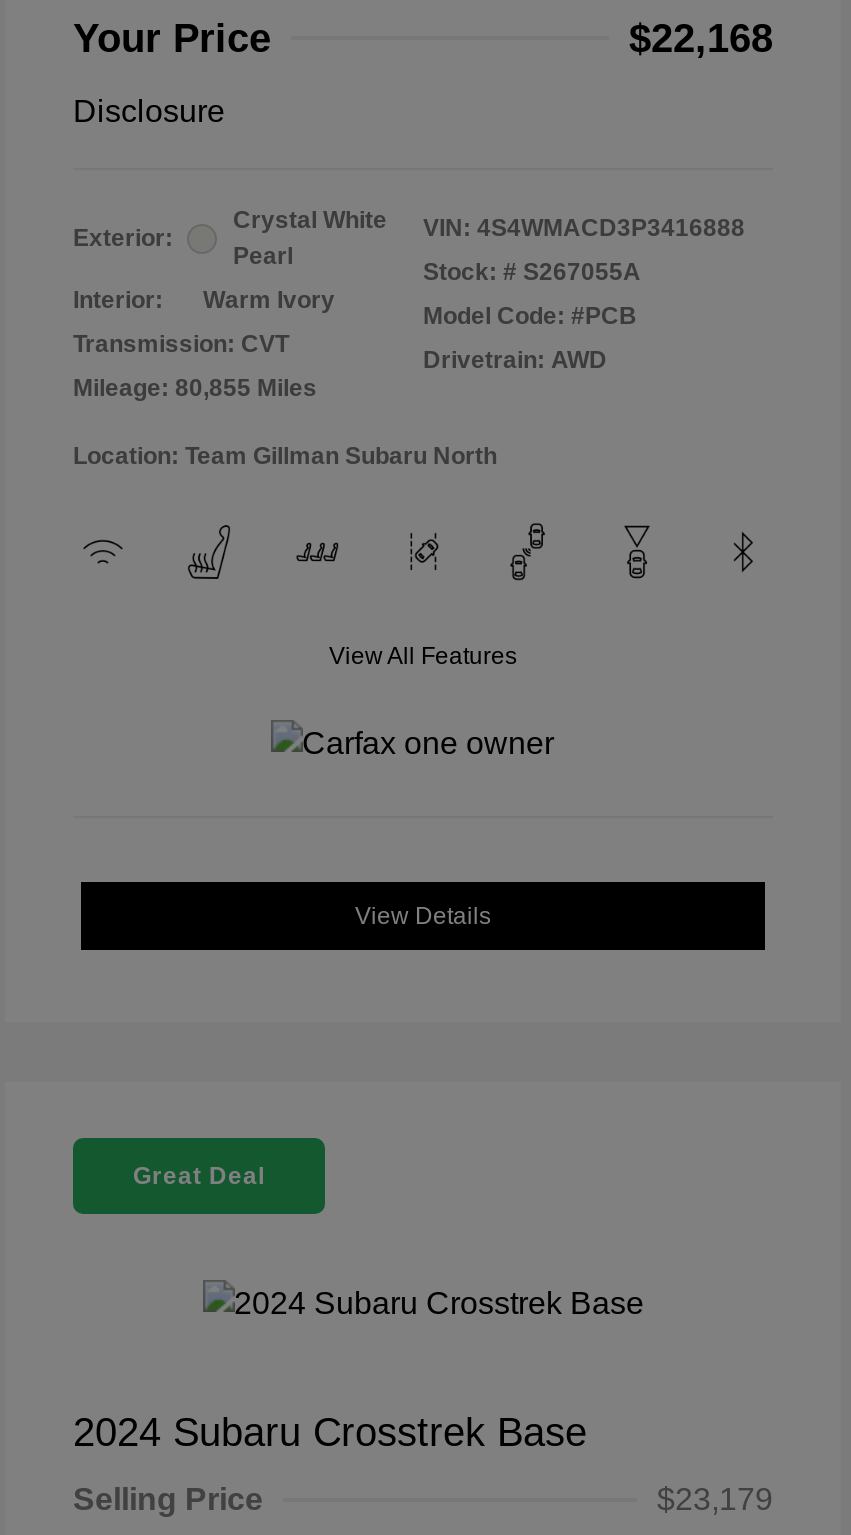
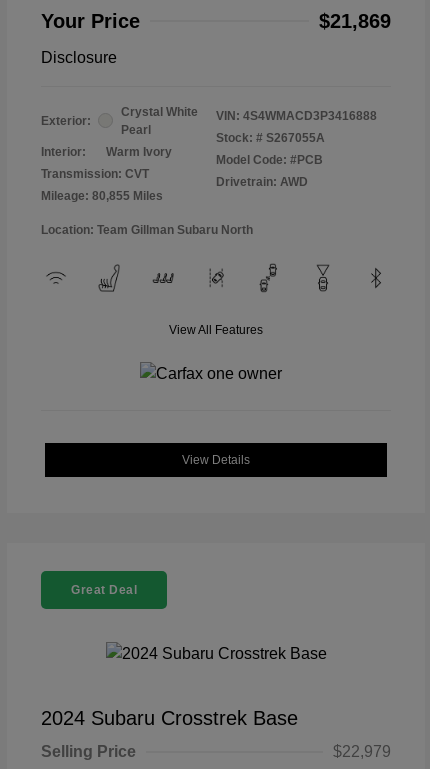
- $22,168
+ $21,869

- $23,179
+ $22,979
